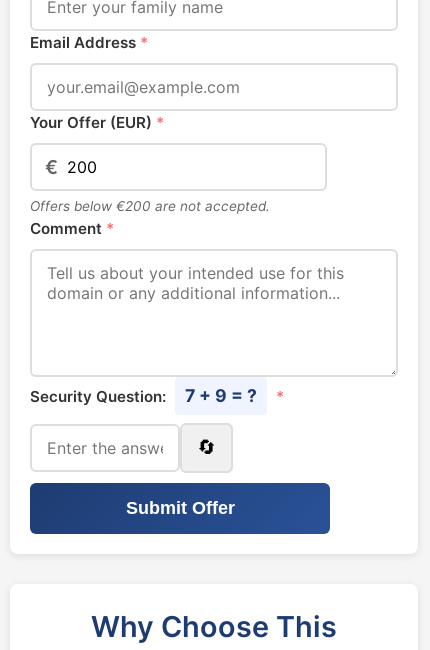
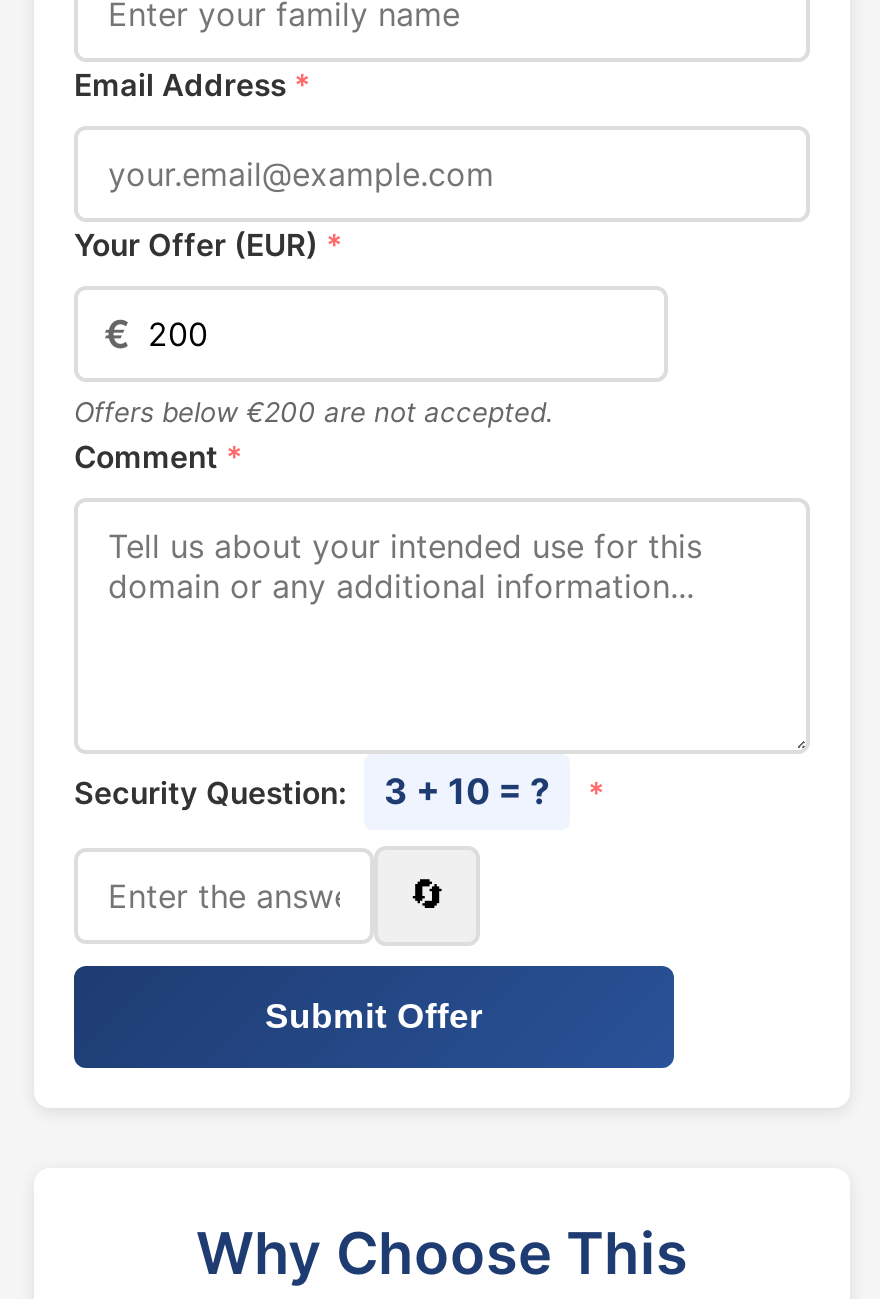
- 7 + 9 = ?
+ 3 + 10 = ?
